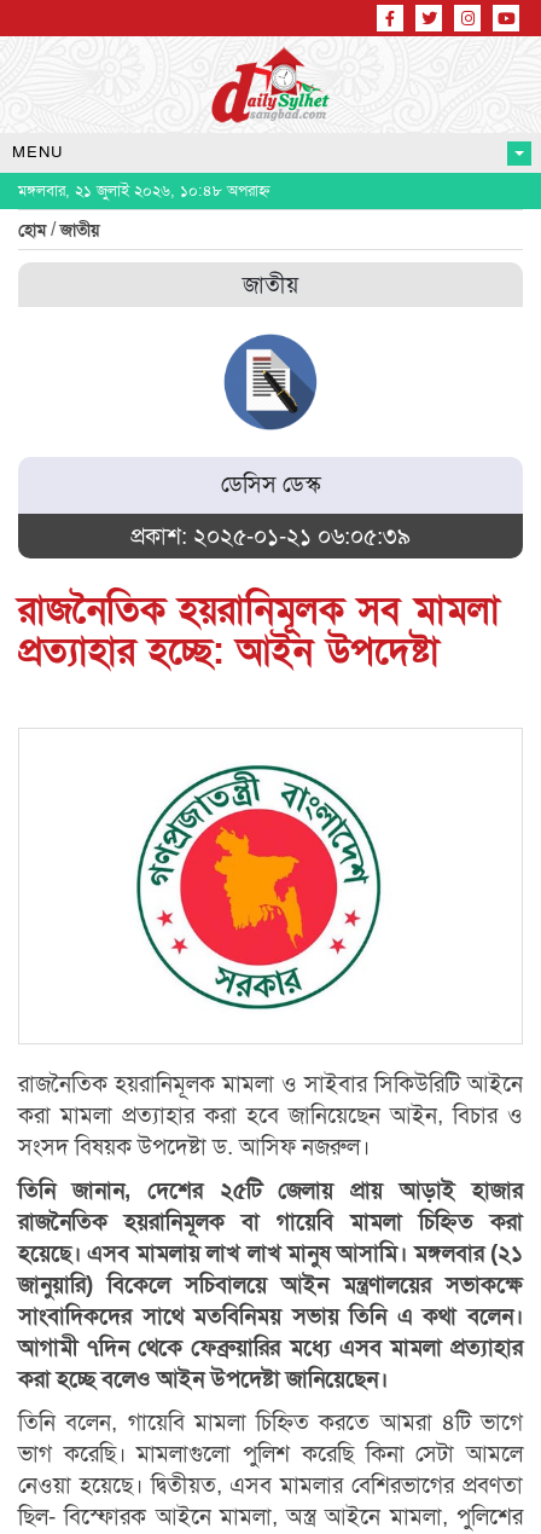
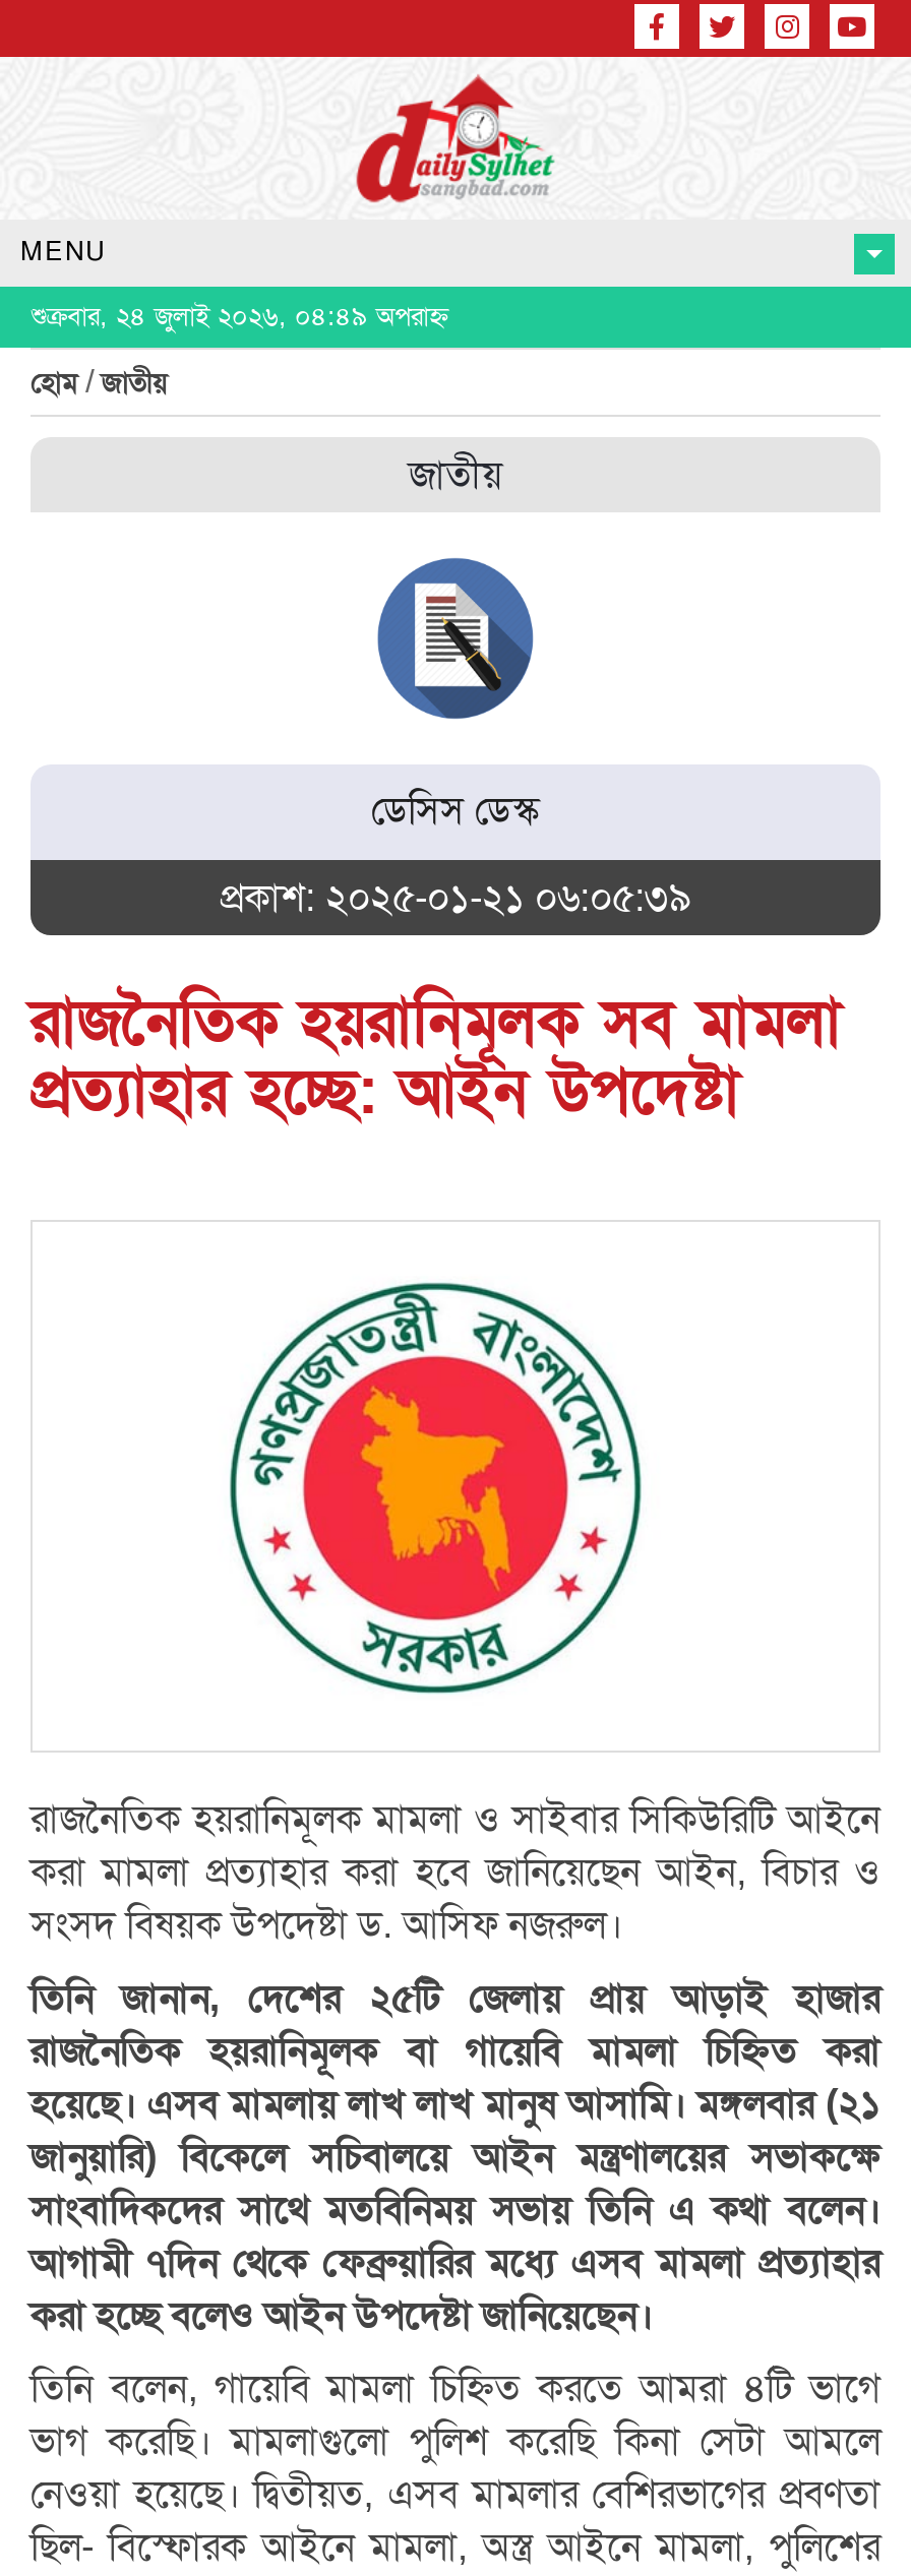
- মঙ্গলবার, ২১ জুলাই ২০২৬, ১০:৪৮ অপরাহ্ন
+ শুক্রবার, ২৪ জুলাই ২০২৬, ০৪:৪৯ অপরাহ্ন
